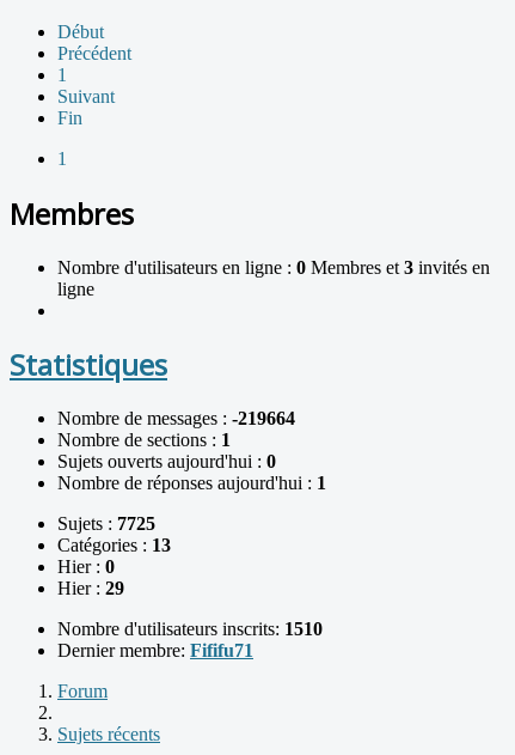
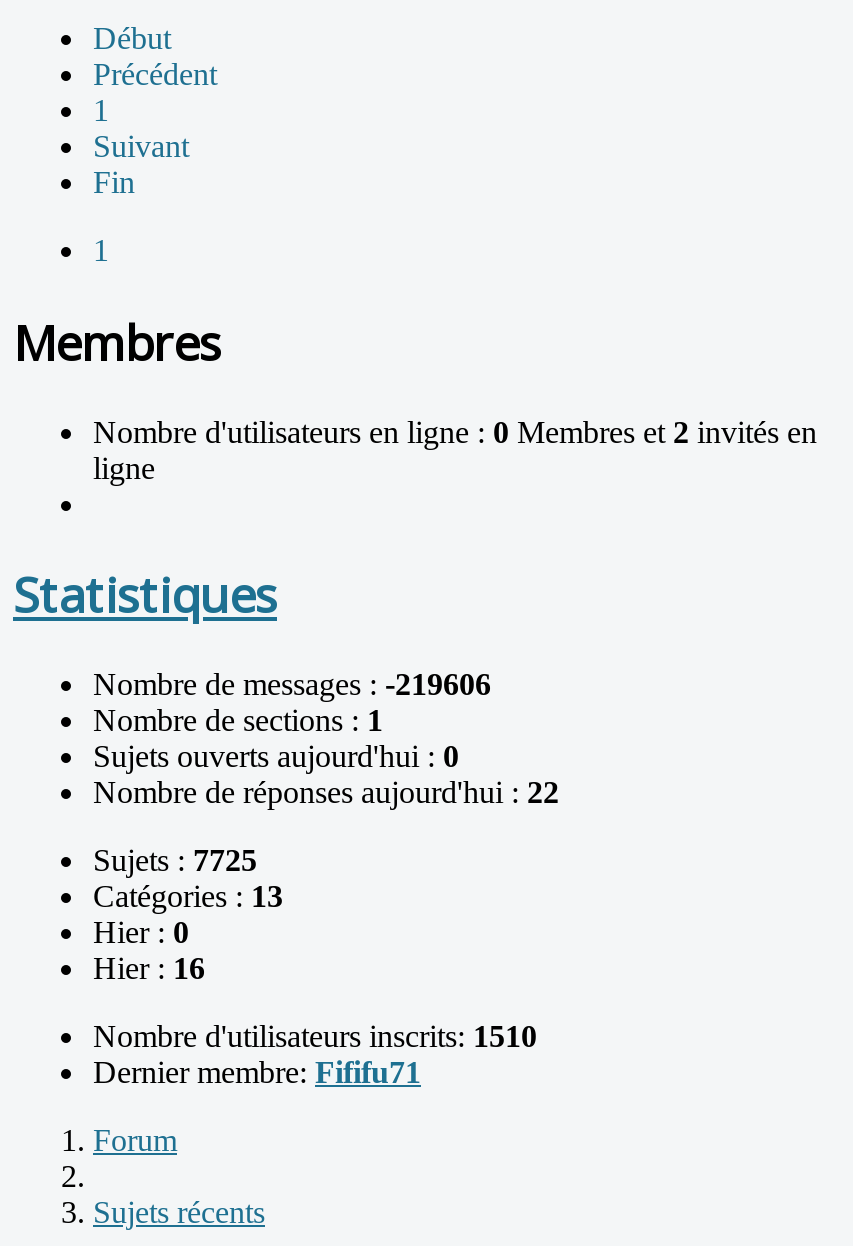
- Nombre d'utilisateurs en ligne : 0 Membres et 3 invités en
+ Nombre d'utilisateurs en ligne : 0 Membres et 2 invités en

- Nombre de messages : -219664
+ Nombre de messages : -219606

- Nombre de réponses aujourd'hui : 1
+ Nombre de réponses aujourd'hui : 22

- Hier : 29
+ Hier : 16
